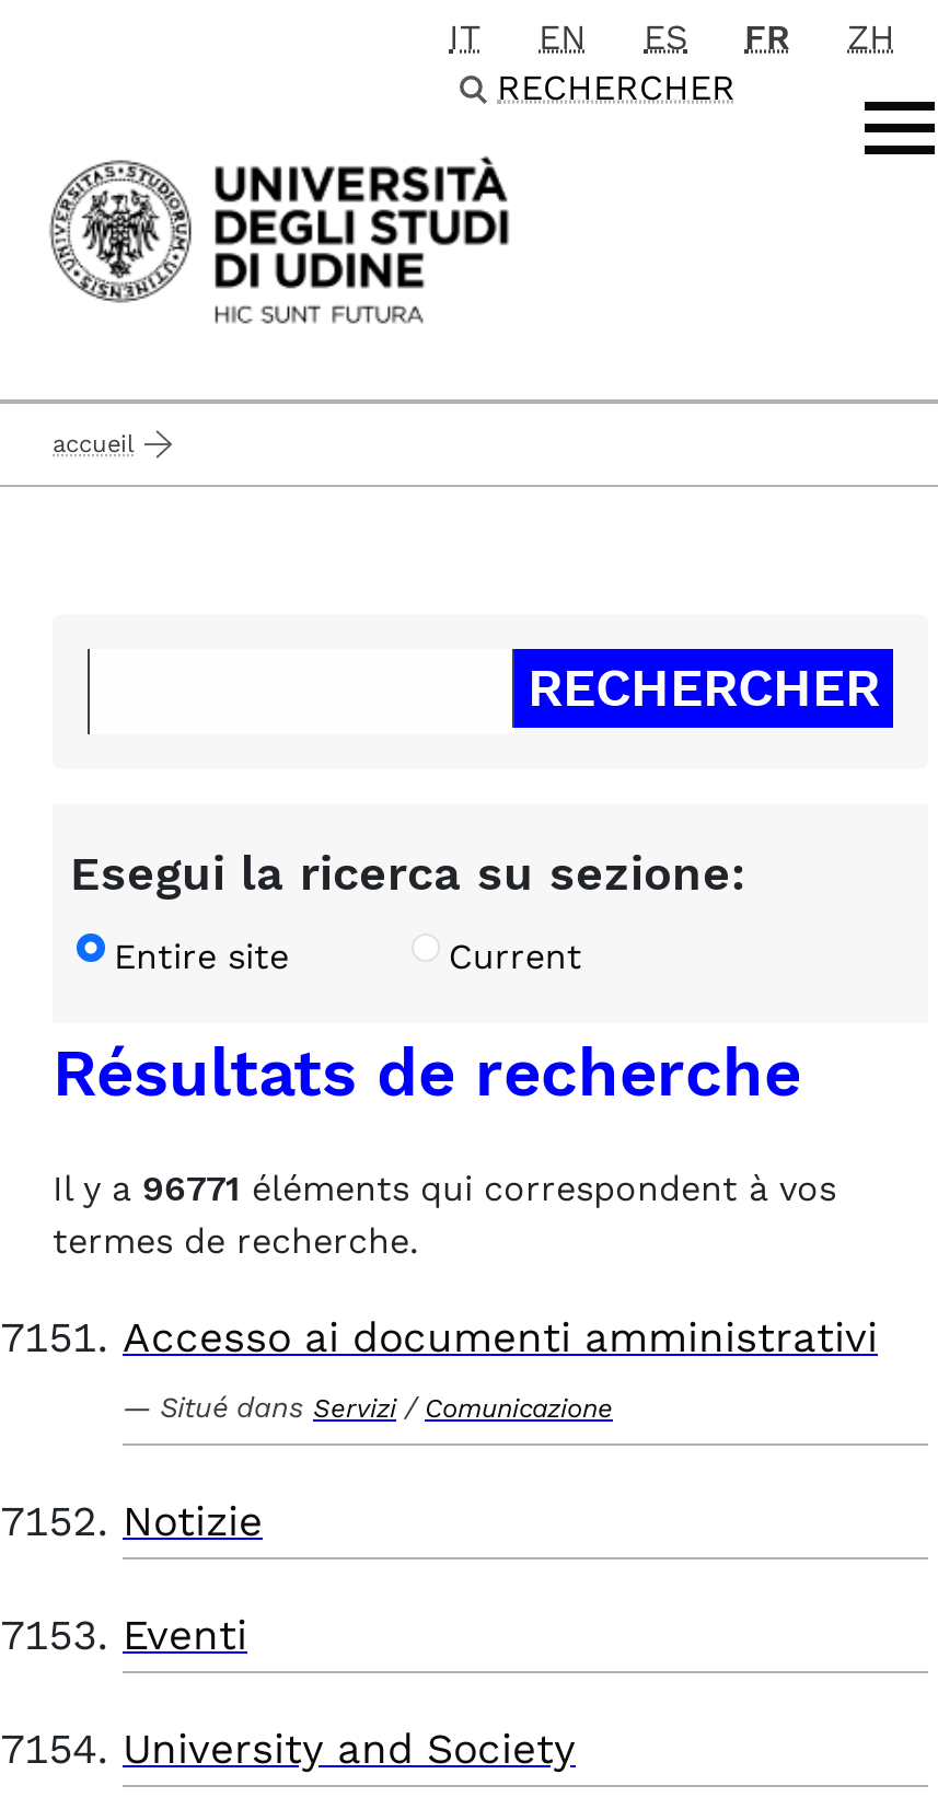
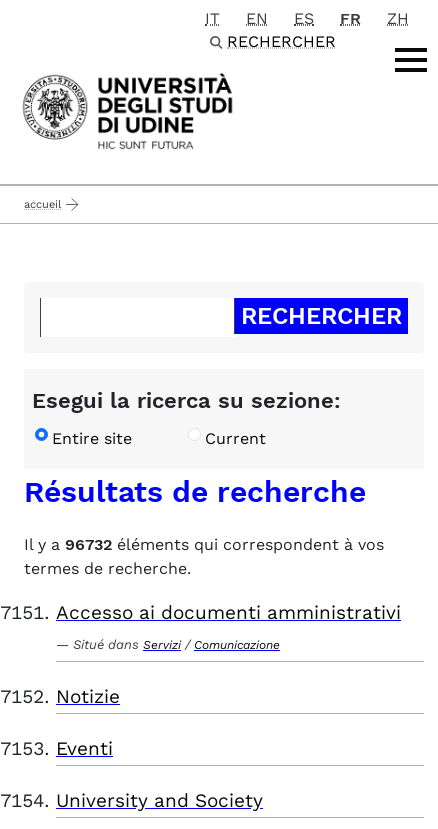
- Il y a 96771 éléments qui correspondent à vos
+ Il y a 96732 éléments qui correspondent à vos
